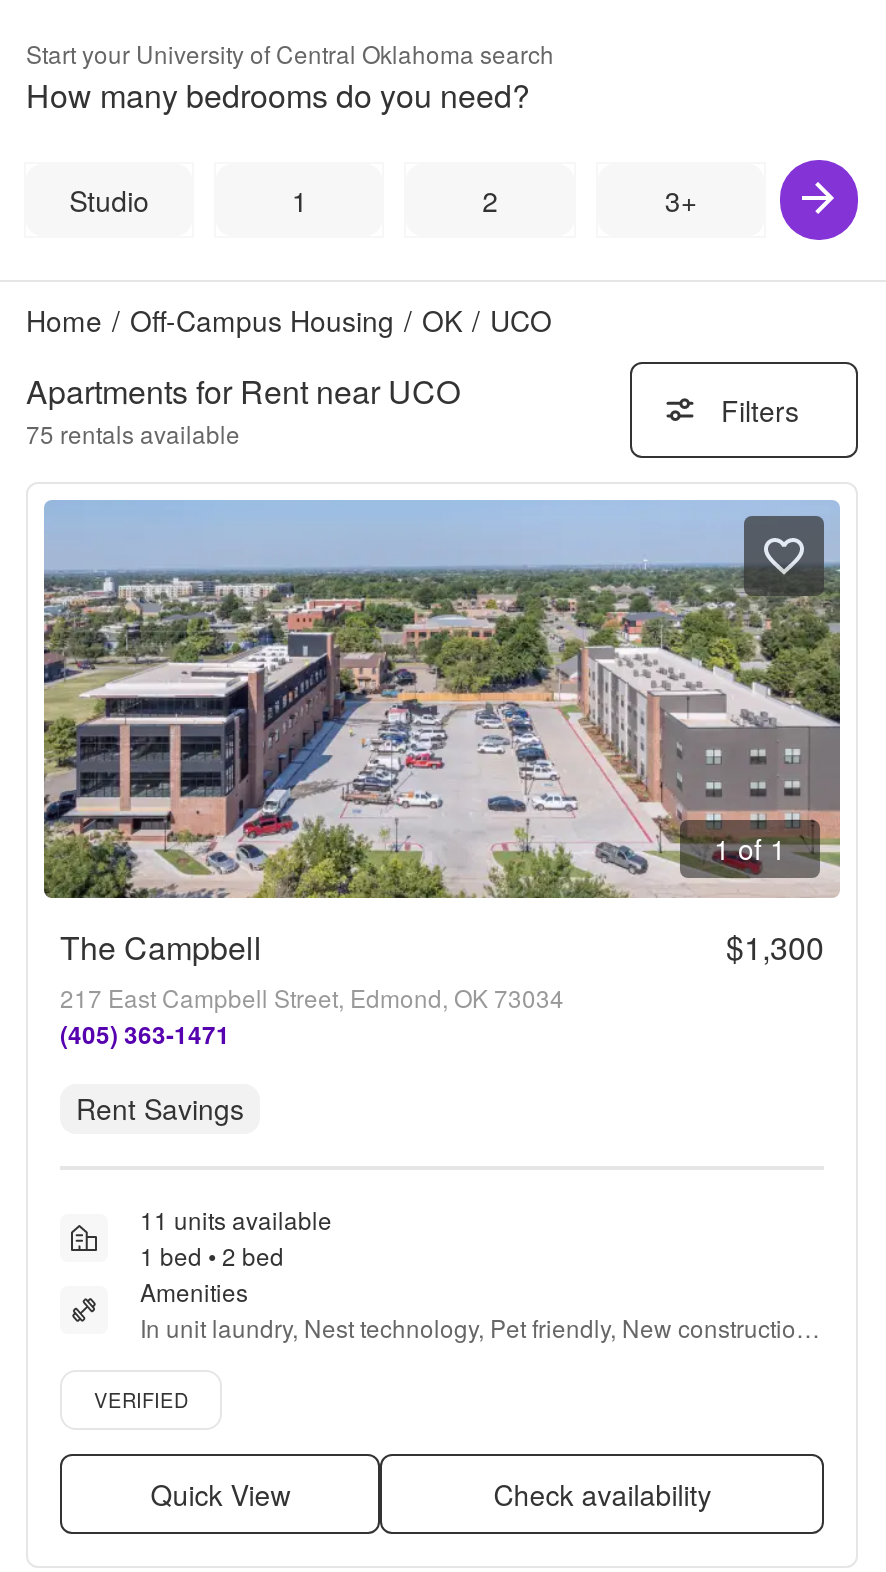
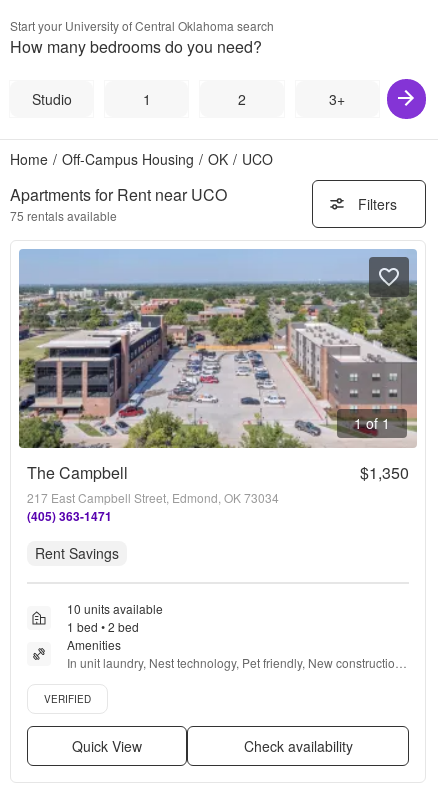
- $1,300
+ $1,350

- 11 units available
+ 10 units available
